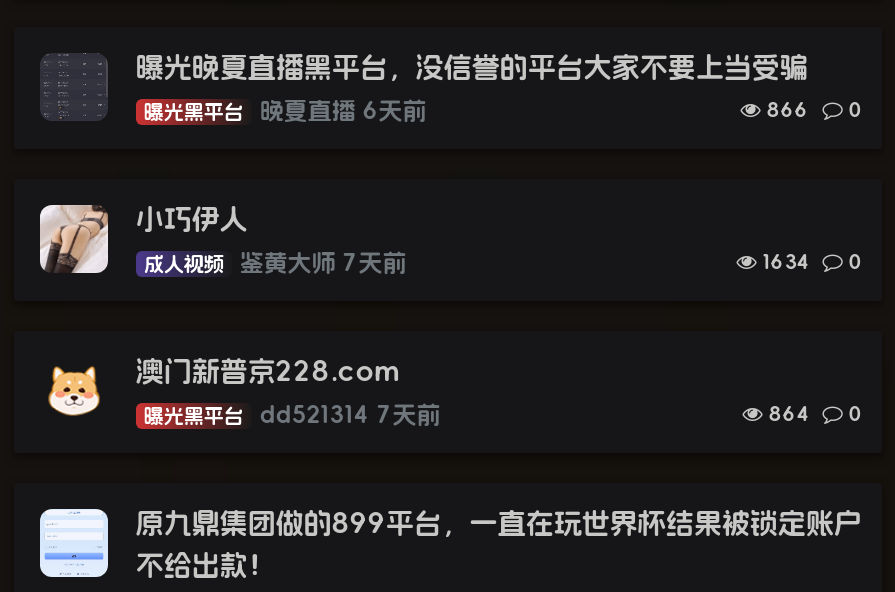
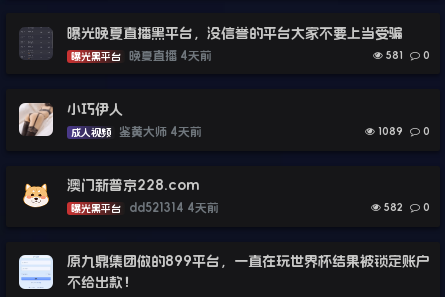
- 晚夏直播 6天前
+ 晚夏直播 4天前

- 866 0
+ 581 0

- 鉴黄大师 7天前
+ 鉴黄大师 4天前

- 1634 0
+ 1089 0

- 曝光黑平台 dd521314 7天前
+ 曝光黑平台 dd521314 4天前

- 864 0
+ 582 0
